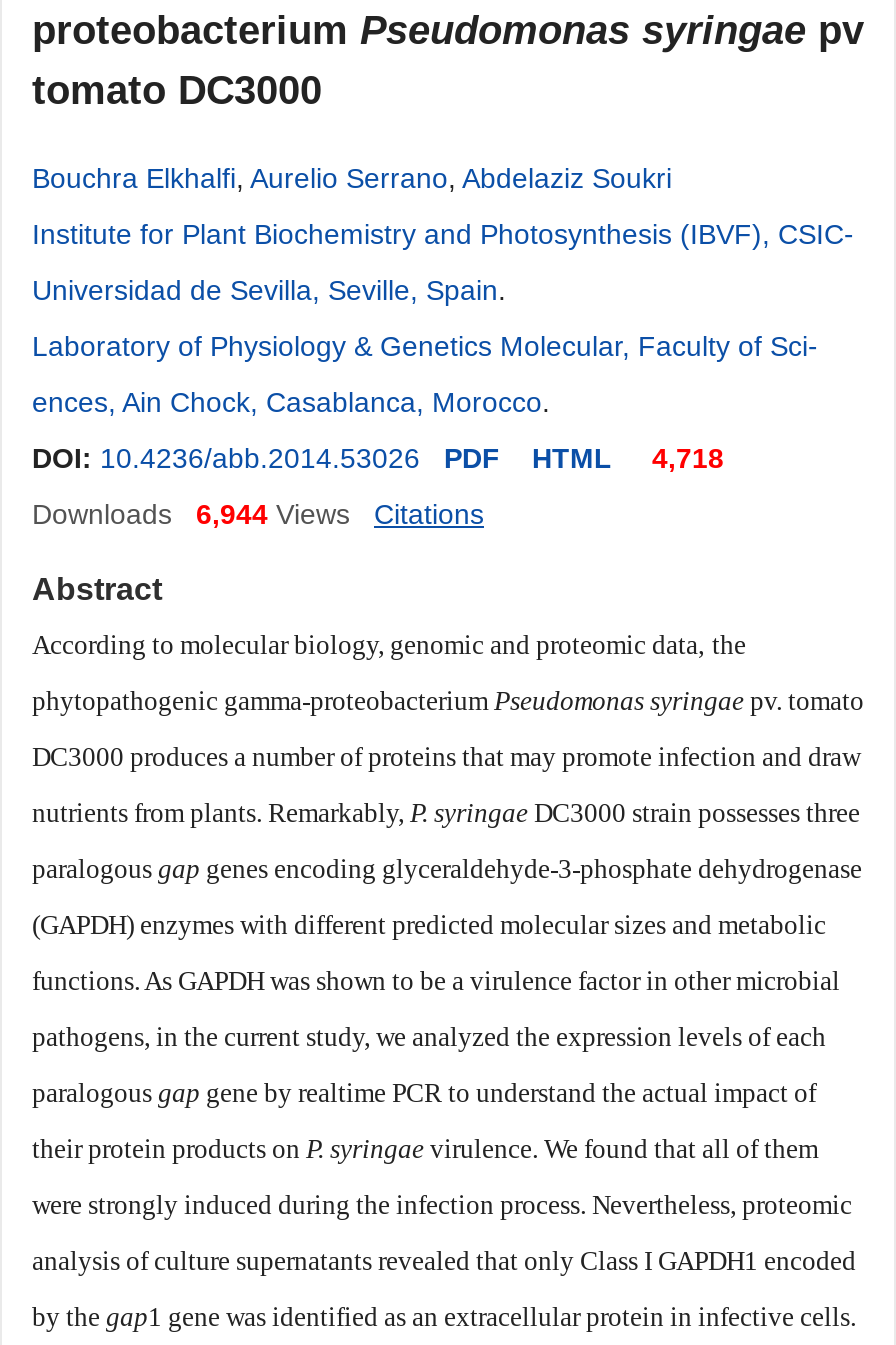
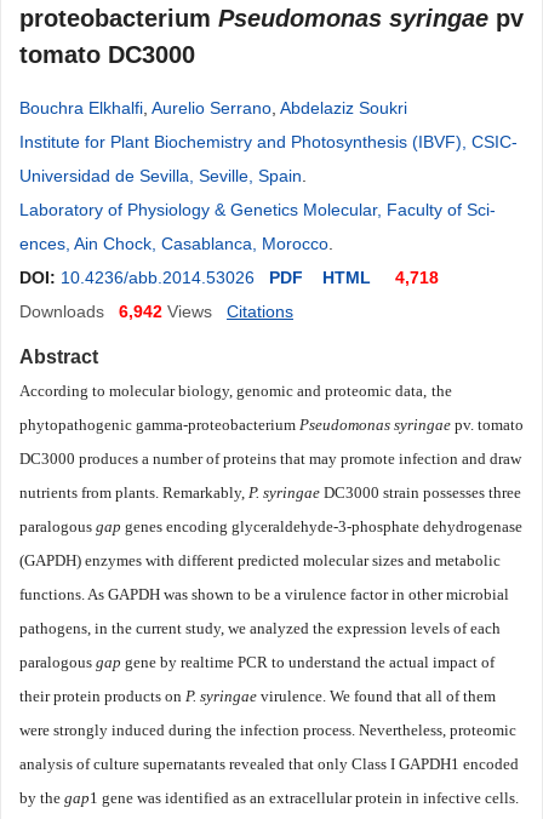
- Downloads 6,944 Views
+ Downloads 6,942 Views
